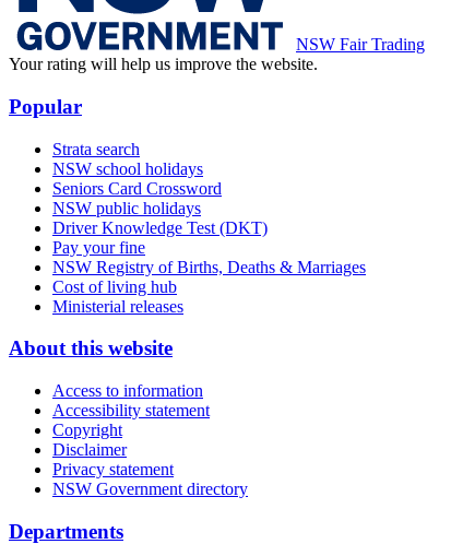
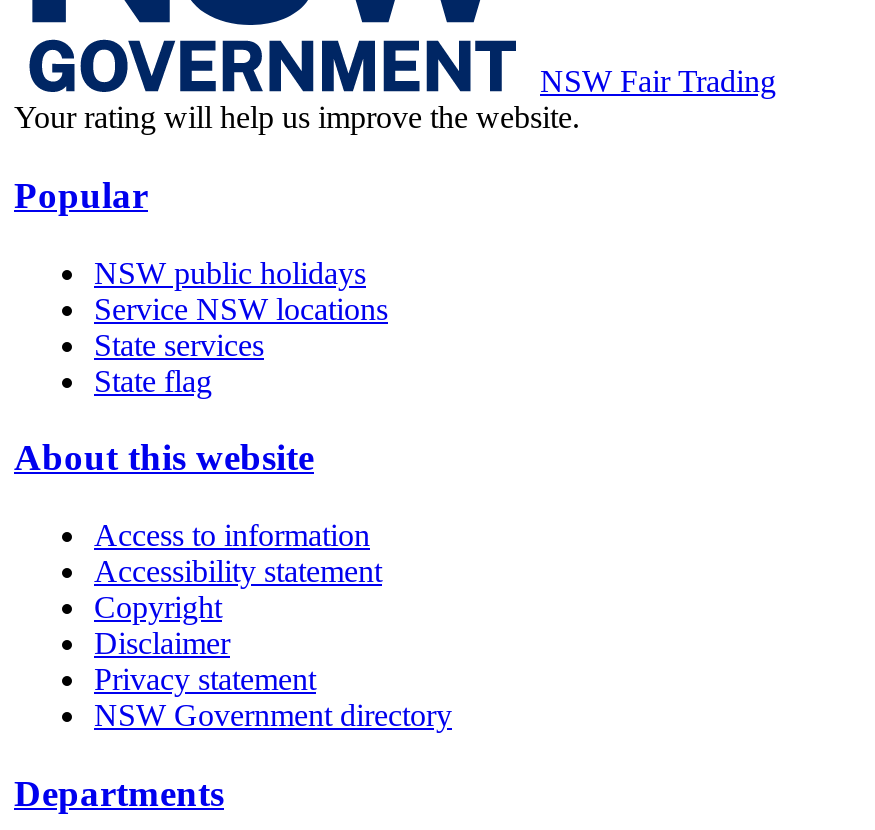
- Strata search
- NSW school holidays
- Seniors Card Crossword

- Driver Knowledge Test (DKT)
- Pay your fine
- NSW Registry of Births, Deaths & Marriages
- Cost of living hub
- Ministerial releases
+ Service NSW locations
+ State services
+ State flag
